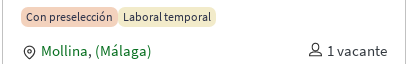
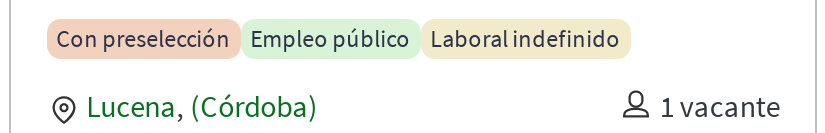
- Laboral temporal
+ Empleo público
+ Laboral indefinido

- Mollina, (Málaga)
+ Lucena, (Córdoba)
